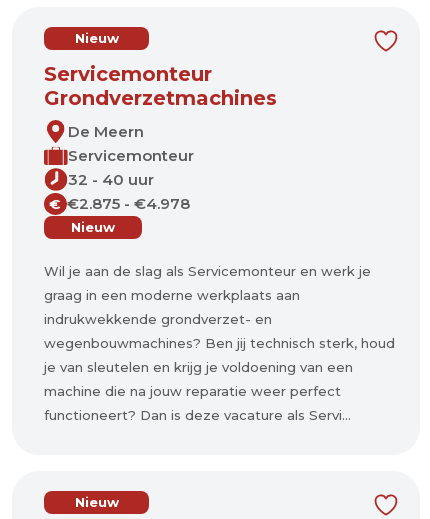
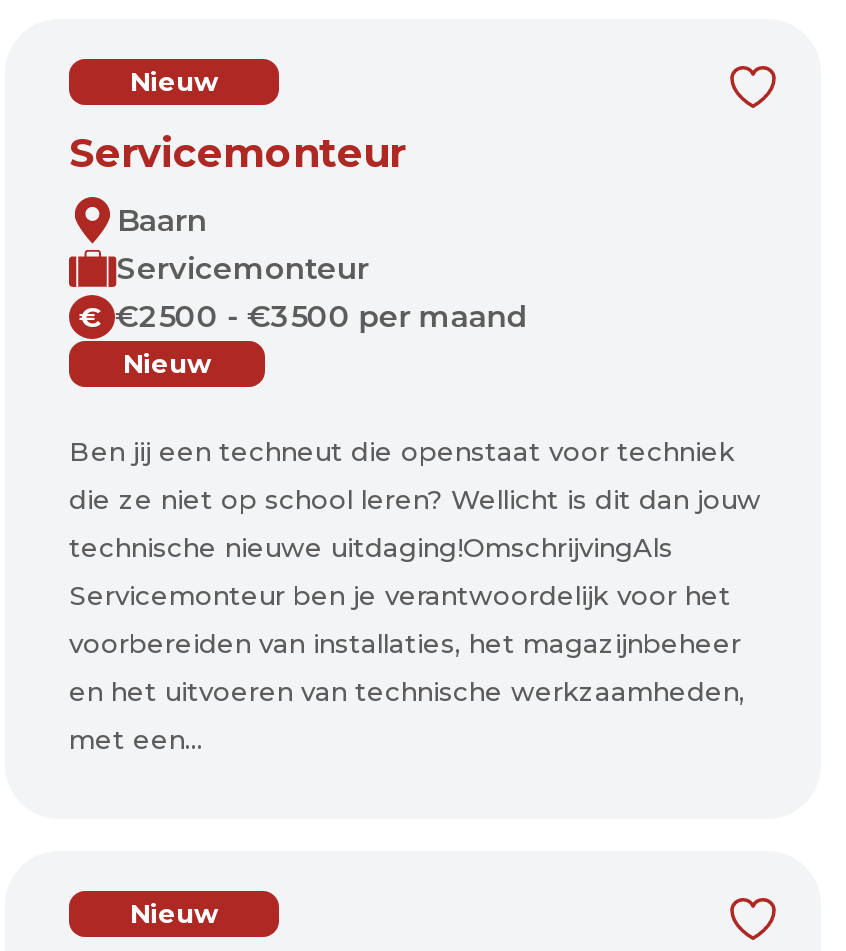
- Grondverzetmachines
- De Meern
+ Baarn

- 32 - 40 uur
- € €2.875 - €4.978
+ € €2500 - €3500 per maand

- Wil je aan de slag als Servicemonteur en werk je
+ Ben jij een techneut die openstaat voor techniek

- graag in een moderne werkplaats aan
+ die ze niet op school leren? Wellicht is dit dan jouw

- indrukwekkende grondverzet- en
+ technische nieuwe uitdaging!OmschrijvingAls

- wegenbouwmachines? Ben jij technisch sterk, houd
+ Servicemonteur ben je verantwoordelijk voor het

- je van sleutelen en krijg je voldoening van een
+ voorbereiden van installaties, het magazijnbeheer

- machine die na jouw reparatie weer perfect
+ en het uitvoeren van technische werkzaamheden,

- functioneert? Dan is deze vacature als Servi...
+ met een...
